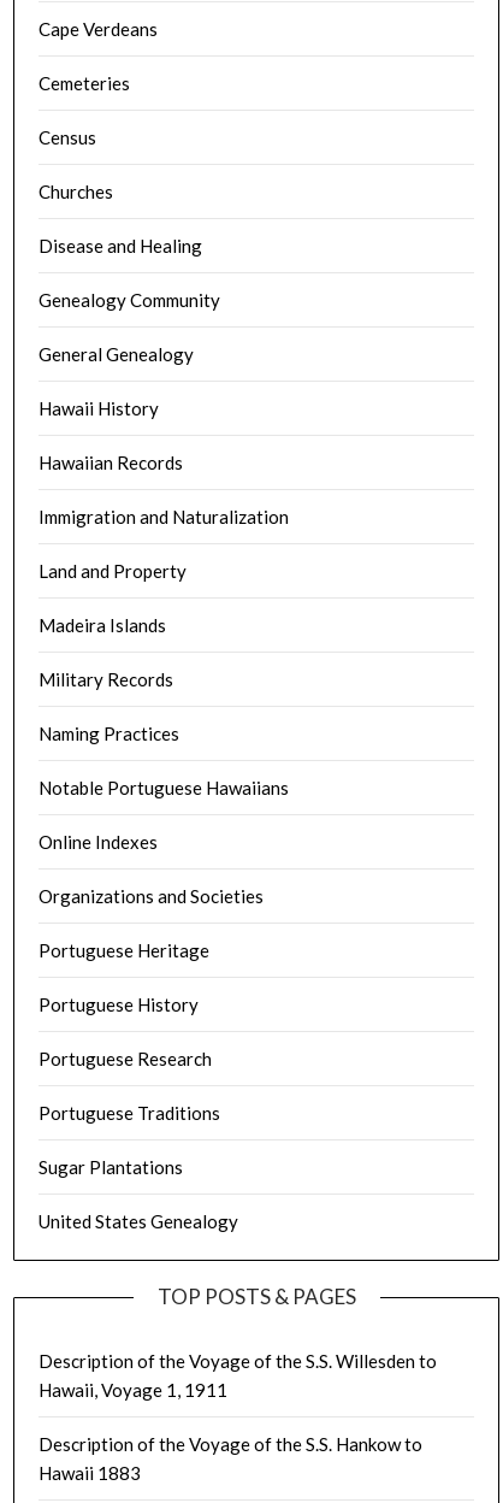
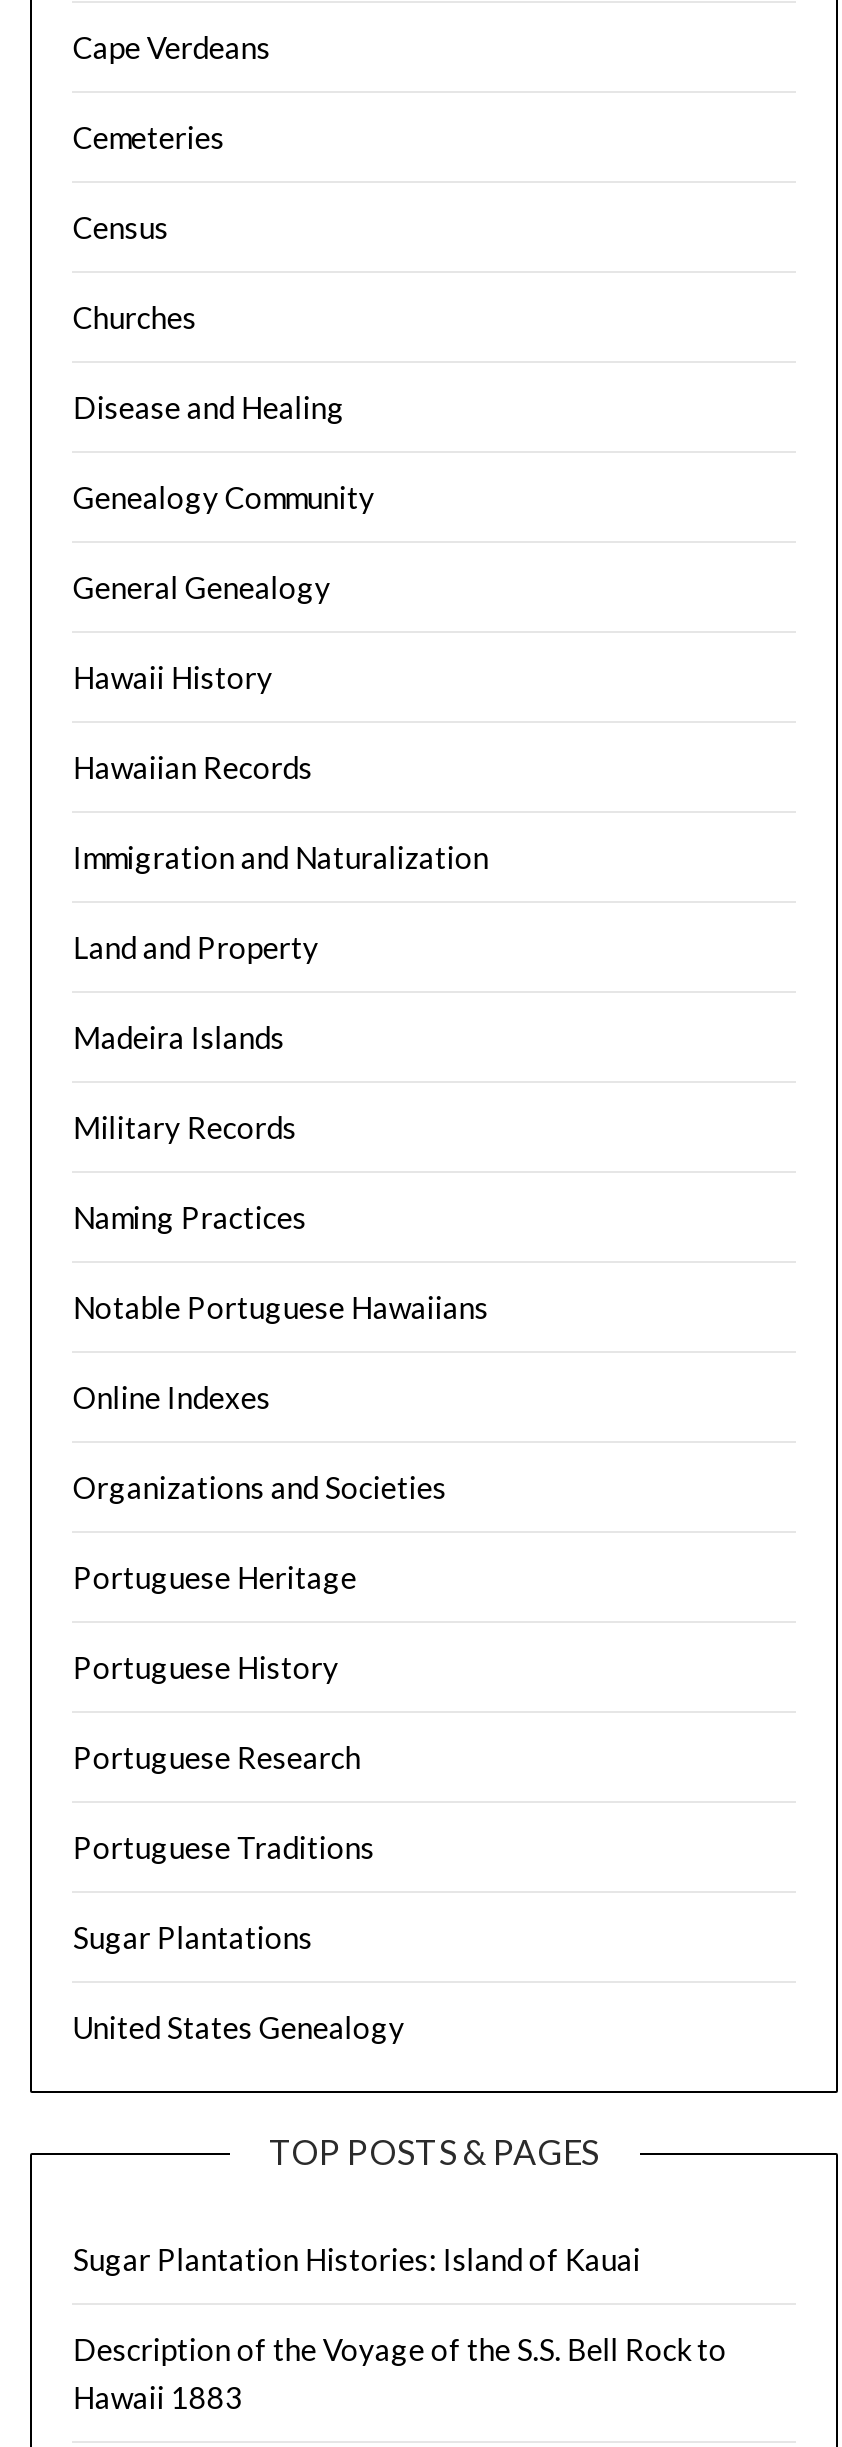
- Description of the Voyage of the S.S. Willesden to
- Hawaii, Voyage 1, 1911
+ Sugar Plantation Histories: Island of Kauai

- Description of the Voyage of the S.S. Hankow to
+ Description of the Voyage of the S.S. Bell Rock to
